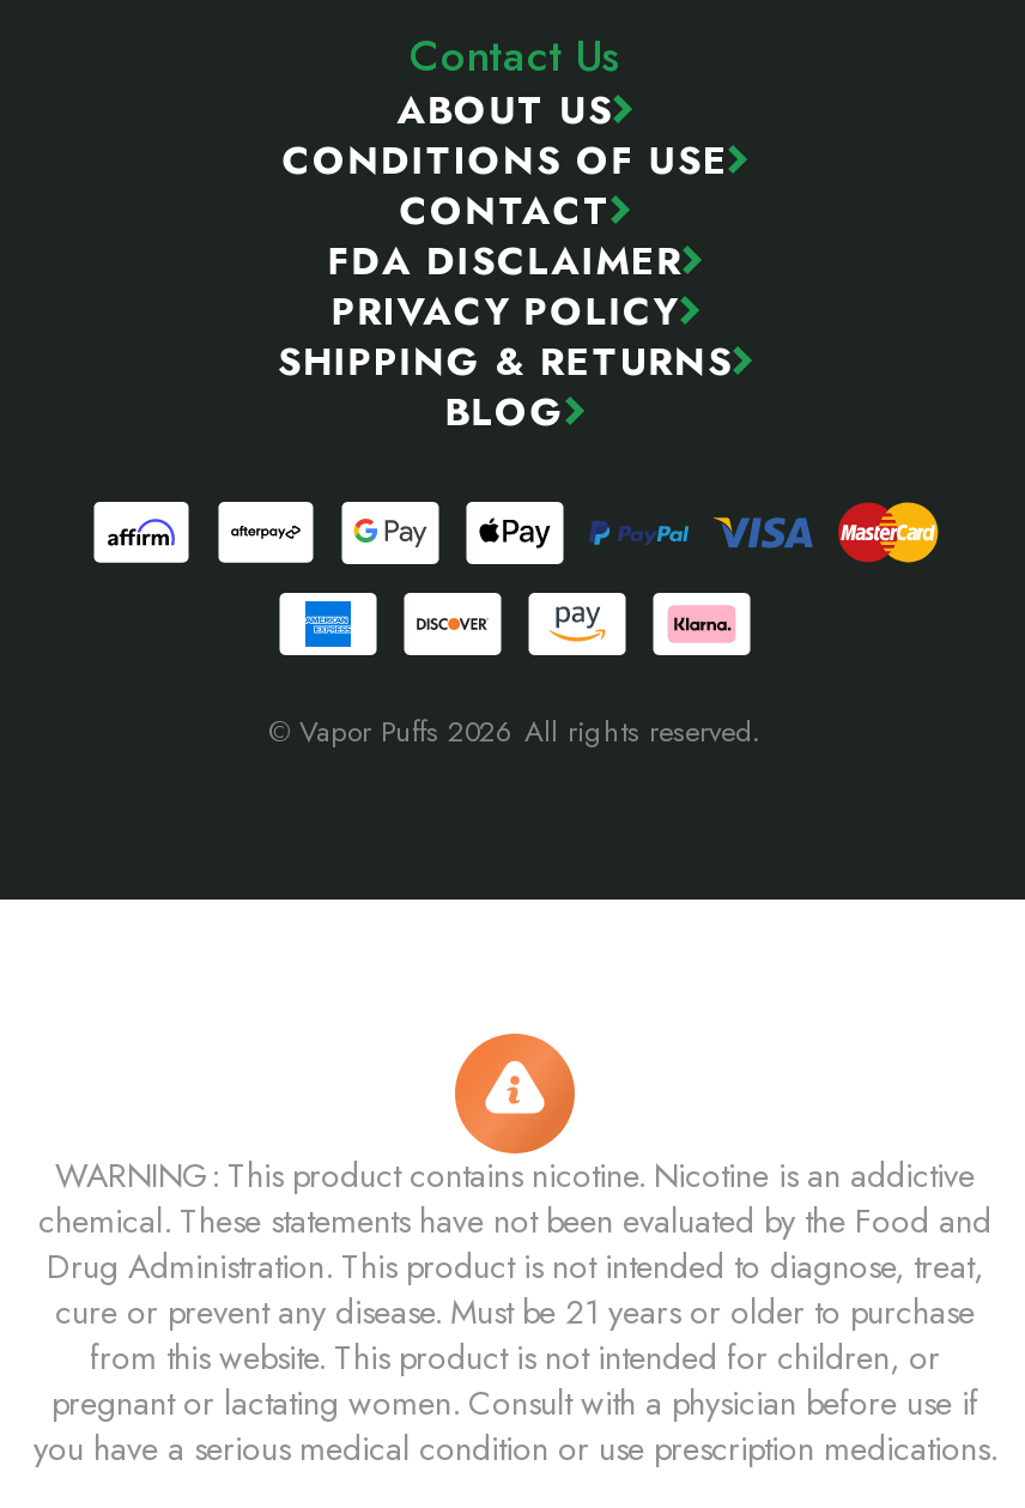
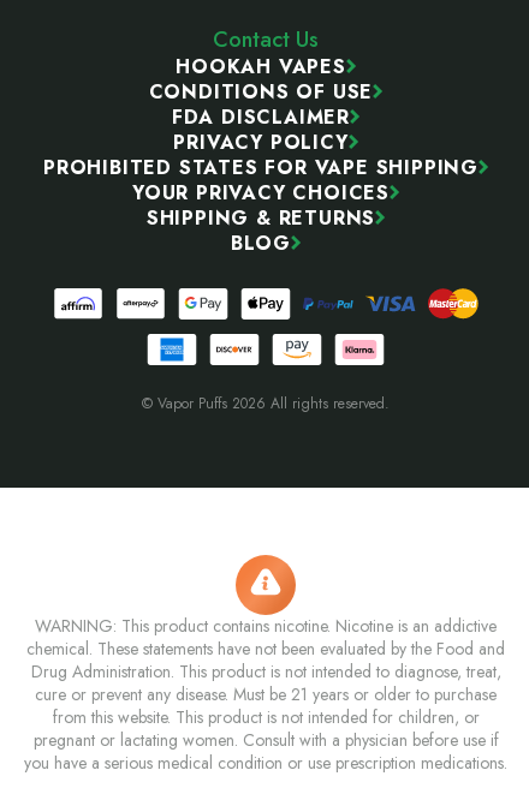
- ABOUT US
+ HOOKAH VAPES

- CONTACT

moved up: FDA DISCLAIMER | PRIVACY POLICY

+ PROHIBITED STATES FOR VAPE SHIPPING
+ YOUR PRIVACY CHOICES
